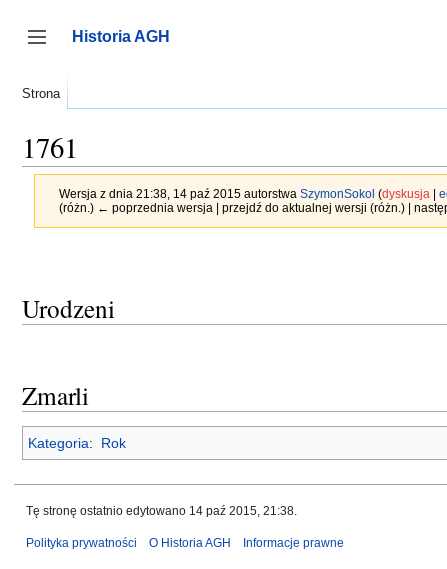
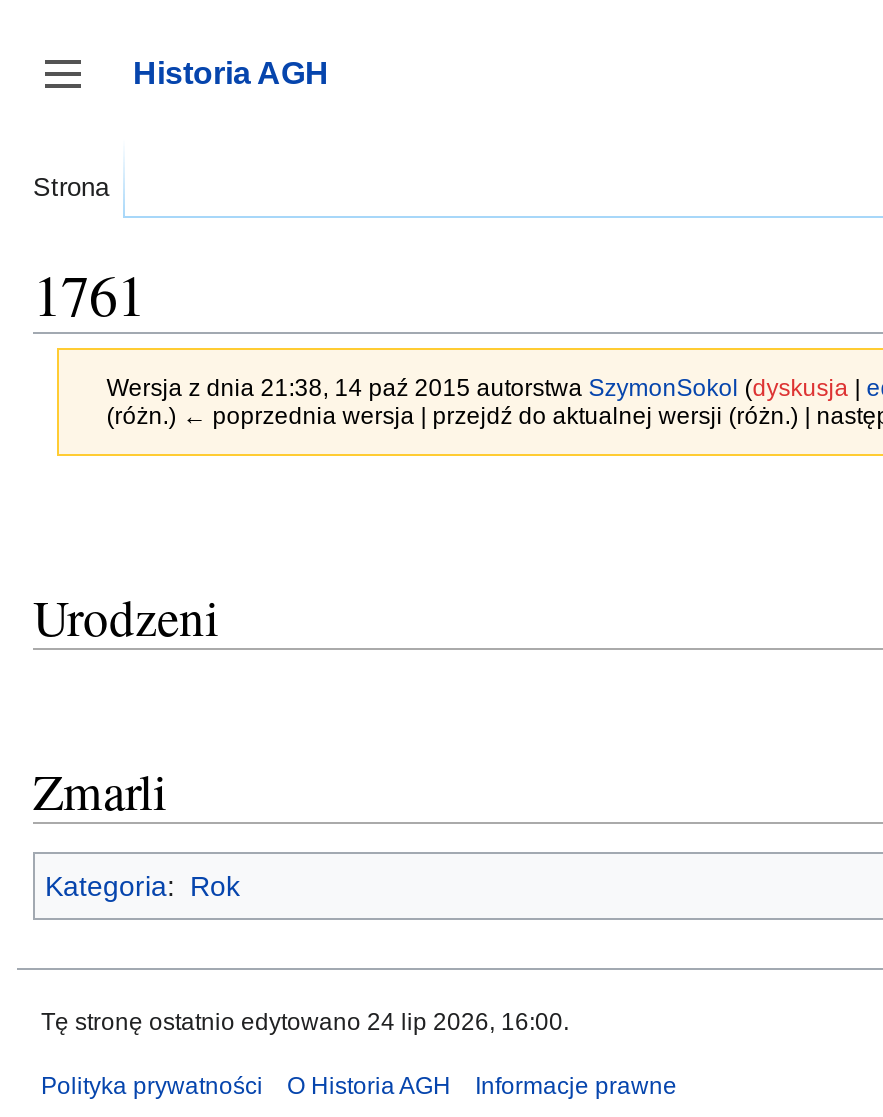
- Tę stronę ostatnio edytowano 14 paź 2015, 21:38.
+ Tę stronę ostatnio edytowano 24 lip 2026, 16:00.
